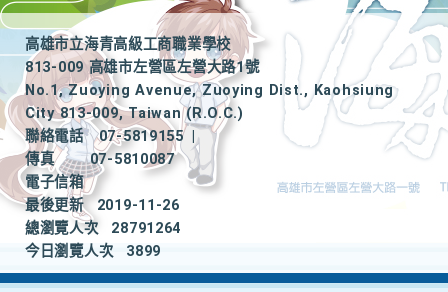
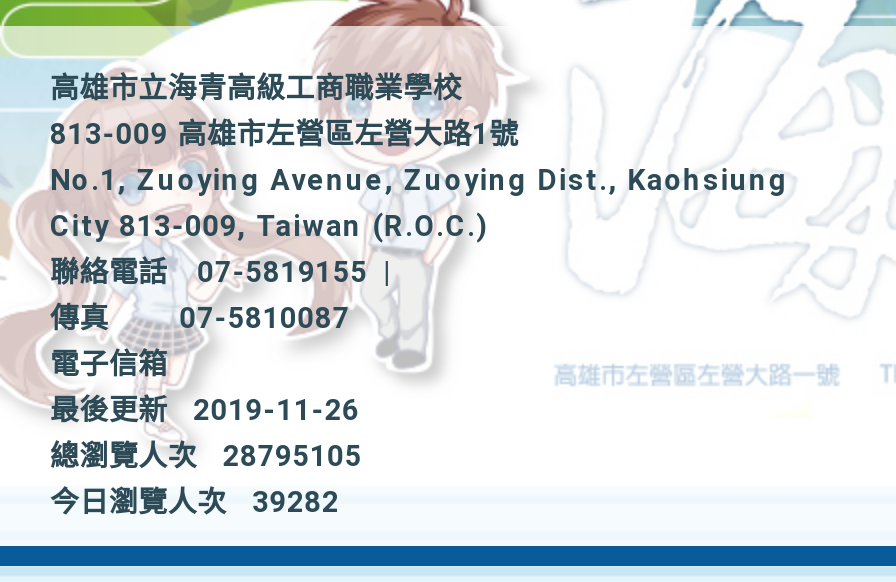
- 總瀏覽人次 28791264
+ 總瀏覽人次 28795105

- 今日瀏覽人次 3899
+ 今日瀏覽人次 39282
